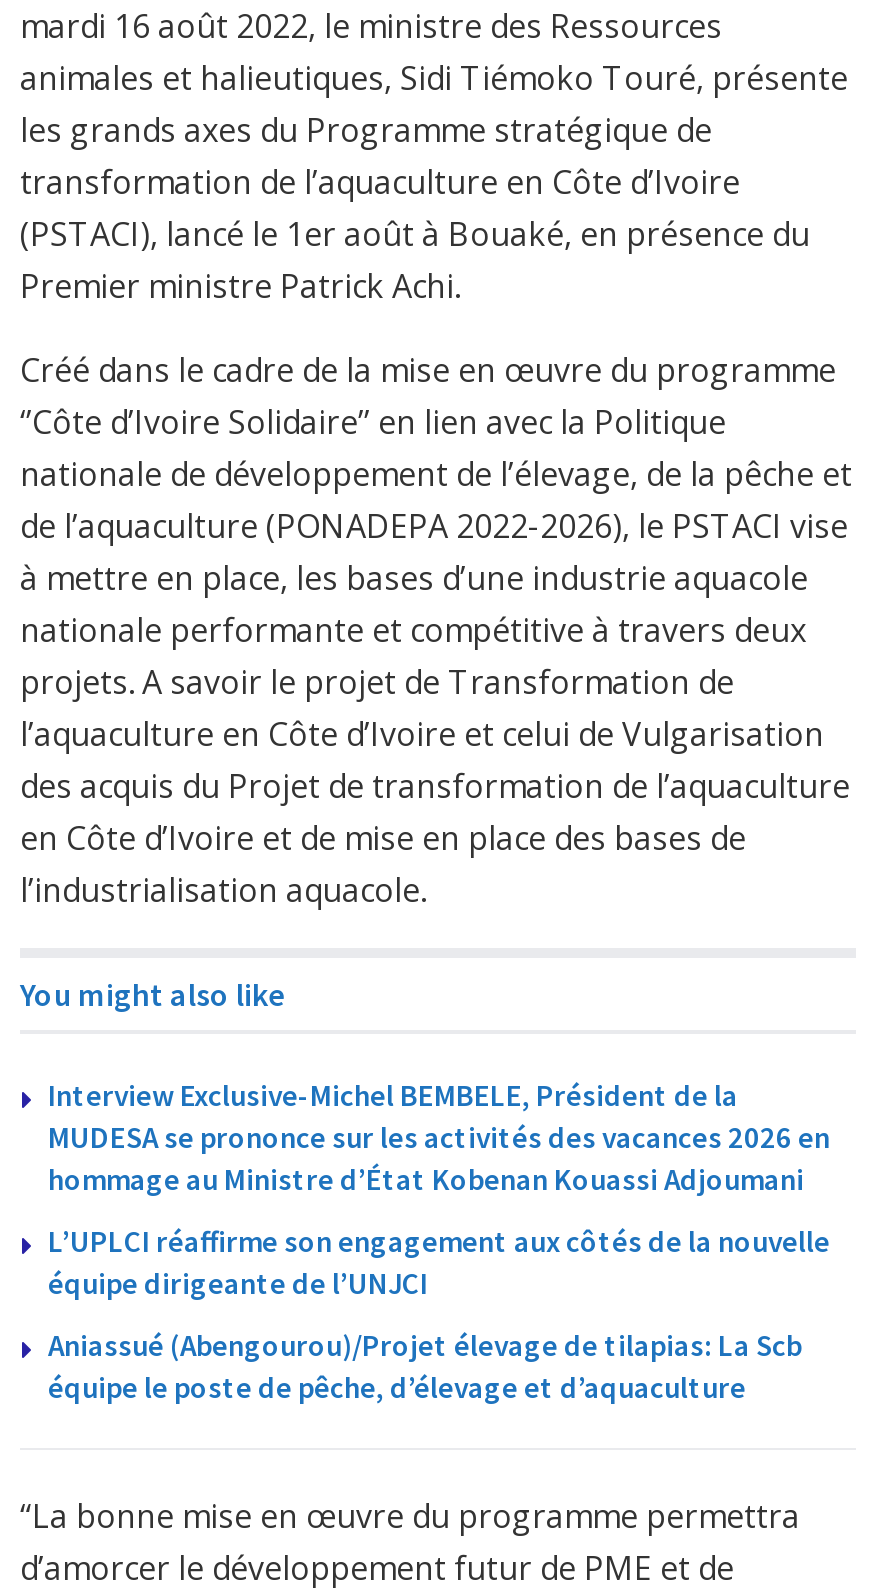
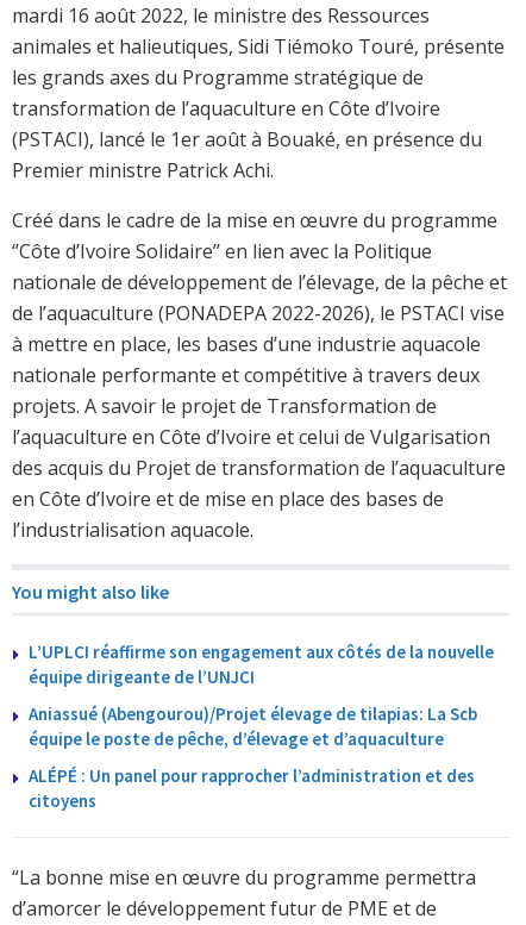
- Interview Exclusive-Michel BEMBELE, Président de la
- MUDESA se prononce sur les activités des vacances 2026 en
- hommage au Ministre d’État Kobenan Kouassi Adjoumani

moved up: L’UPLCI réaffirme son engagement aux côtés de la nouvelle | équipe dirigeante de l’UNJCI | Aniassué (Abengourou)/Projet élevage de tilapias: La Scb | équipe le poste de pêche, d’élevage et d’aquaculture

+ ALÉPÉ : Un panel pour rapprocher l’administration et des
+ citoyens
